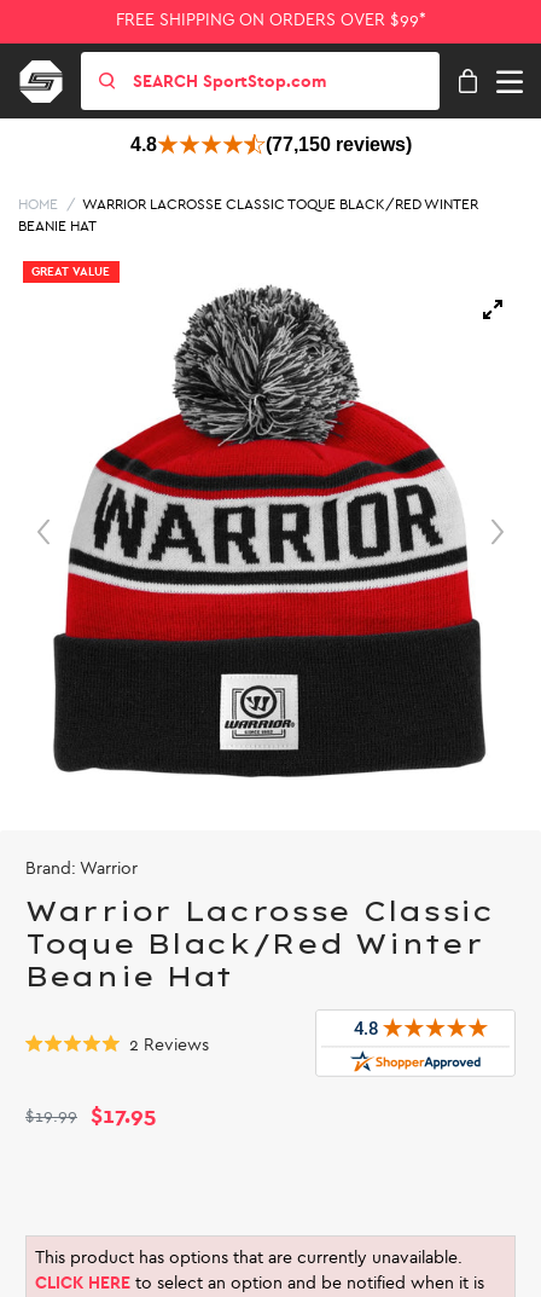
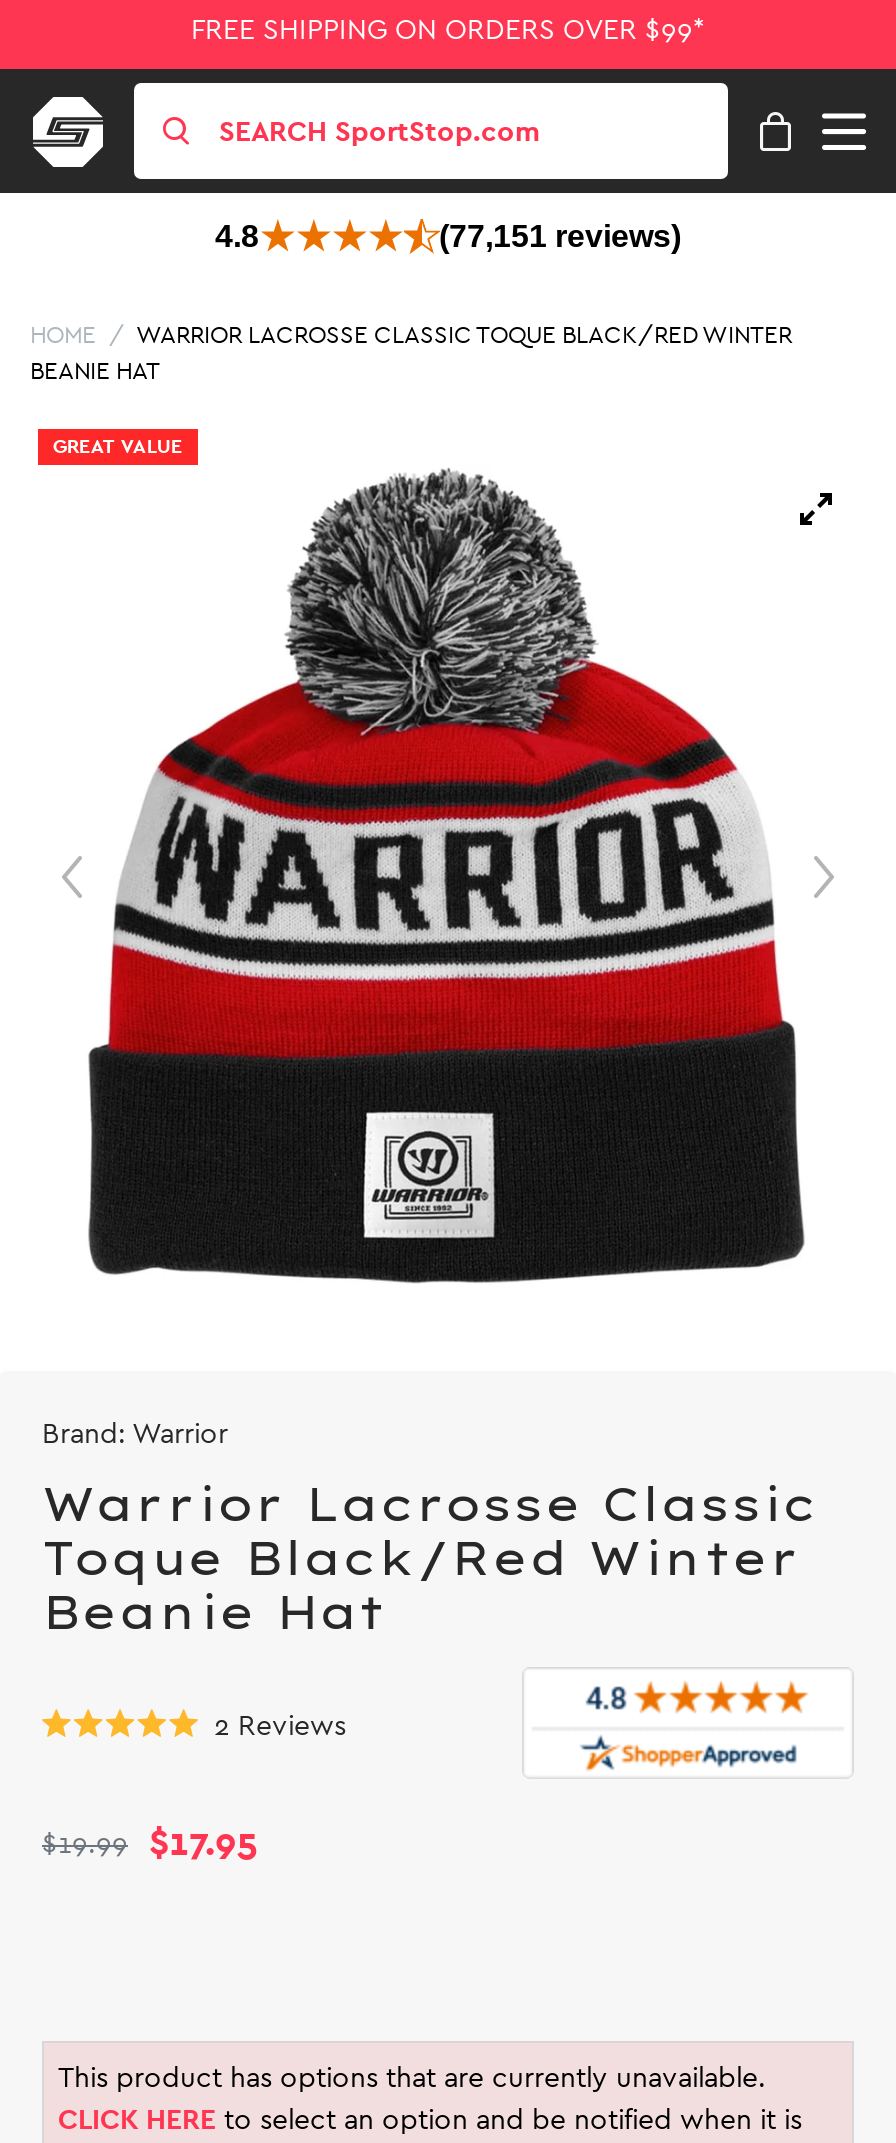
- (77,150 reviews)
+ (77,151 reviews)
